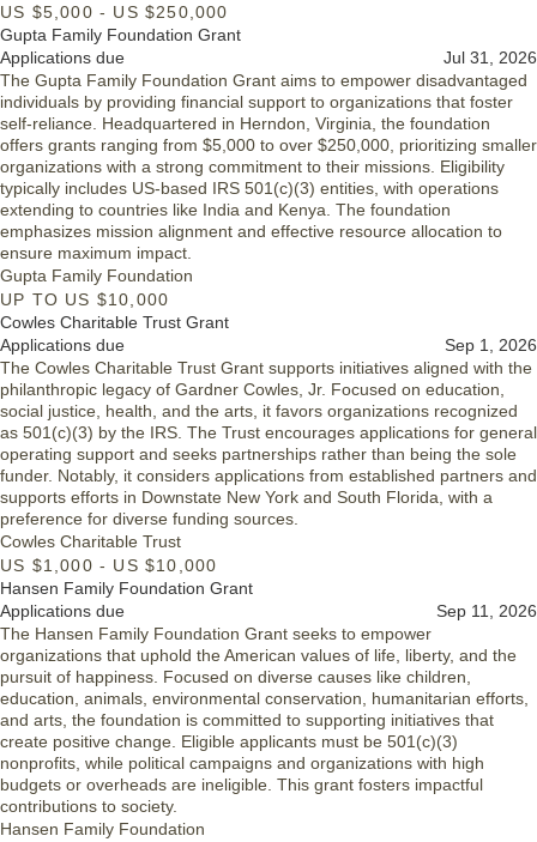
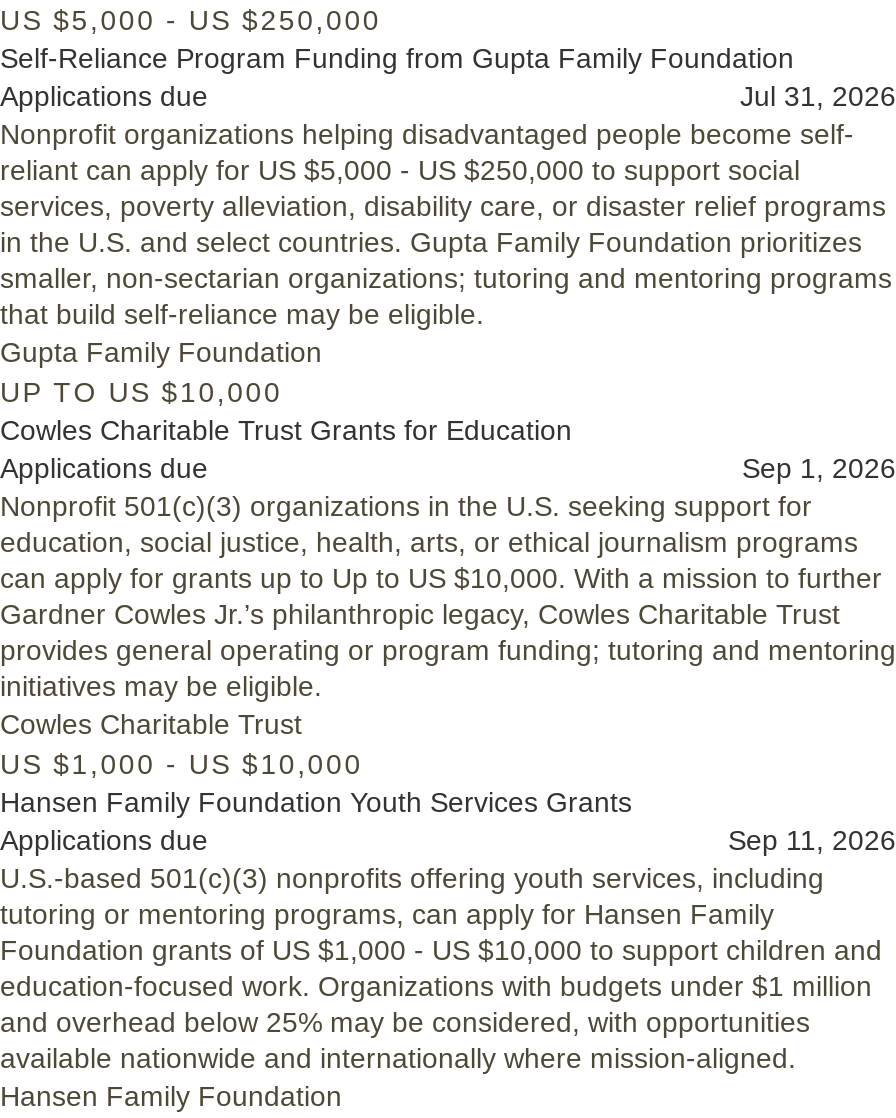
- Gupta Family Foundation Grant
+ Self-Reliance Program Funding from Gupta Family Foundation

- The Gupta Family Foundation Grant aims to empower disadvantaged
- individuals by providing financial support to organizations that foster
- self-reliance. Headquartered in Herndon, Virginia, the foundation
- offers grants ranging from $5,000 to over $250,000, prioritizing smaller
- organizations with a strong commitment to their missions. Eligibility
- typically includes US-based IRS 501(c)(3) entities, with operations
- extending to countries like India and Kenya. The foundation
- emphasizes mission alignment and effective resource allocation to
- ensure maximum impact.
+ Nonprofit organizations helping disadvantaged people become self-
+ reliant can apply for US $5,000 - US $250,000 to support social
+ services, poverty alleviation, disability care, or disaster relief programs
+ in the U.S. and select countries. Gupta Family Foundation prioritizes
+ smaller, non-sectarian organizations; tutoring and mentoring programs
+ that build self-reliance may be eligible.

- Cowles Charitable Trust Grant
+ Cowles Charitable Trust Grants for Education

- The Cowles Charitable Trust Grant supports initiatives aligned with the
- philanthropic legacy of Gardner Cowles, Jr. Focused on education,
- social justice, health, and the arts, it favors organizations recognized
- as 501(c)(3) by the IRS. The Trust encourages applications for general
- operating support and seeks partnerships rather than being the sole
- funder. Notably, it considers applications from established partners and
- supports efforts in Downstate New York and South Florida, with a
- preference for diverse funding sources.
+ Nonprofit 501(c)(3) organizations in the U.S. seeking support for
+ education, social justice, health, arts, or ethical journalism programs
+ can apply for grants up to Up to US $10,000. With a mission to further
+ Gardner Cowles Jr.’s philanthropic legacy, Cowles Charitable Trust
+ provides general operating or program funding; tutoring and mentoring
+ initiatives may be eligible.

- Hansen Family Foundation Grant
+ Hansen Family Foundation Youth Services Grants

- The Hansen Family Foundation Grant seeks to empower
- organizations that uphold the American values of life, liberty, and the
- pursuit of happiness. Focused on diverse causes like children,
- education, animals, environmental conservation, humanitarian efforts,
- and arts, the foundation is committed to supporting initiatives that
- create positive change. Eligible applicants must be 501(c)(3)
- nonprofits, while political campaigns and organizations with high
- budgets or overheads are ineligible. This grant fosters impactful
- contributions to society.
+ U.S.-based 501(c)(3) nonprofits offering youth services, including
+ tutoring or mentoring programs, can apply for Hansen Family
+ Foundation grants of US $1,000 - US $10,000 to support children and
+ education-focused work. Organizations with budgets under $1 million
+ and overhead below 25% may be considered, with opportunities
+ available nationwide and internationally where mission-aligned.
